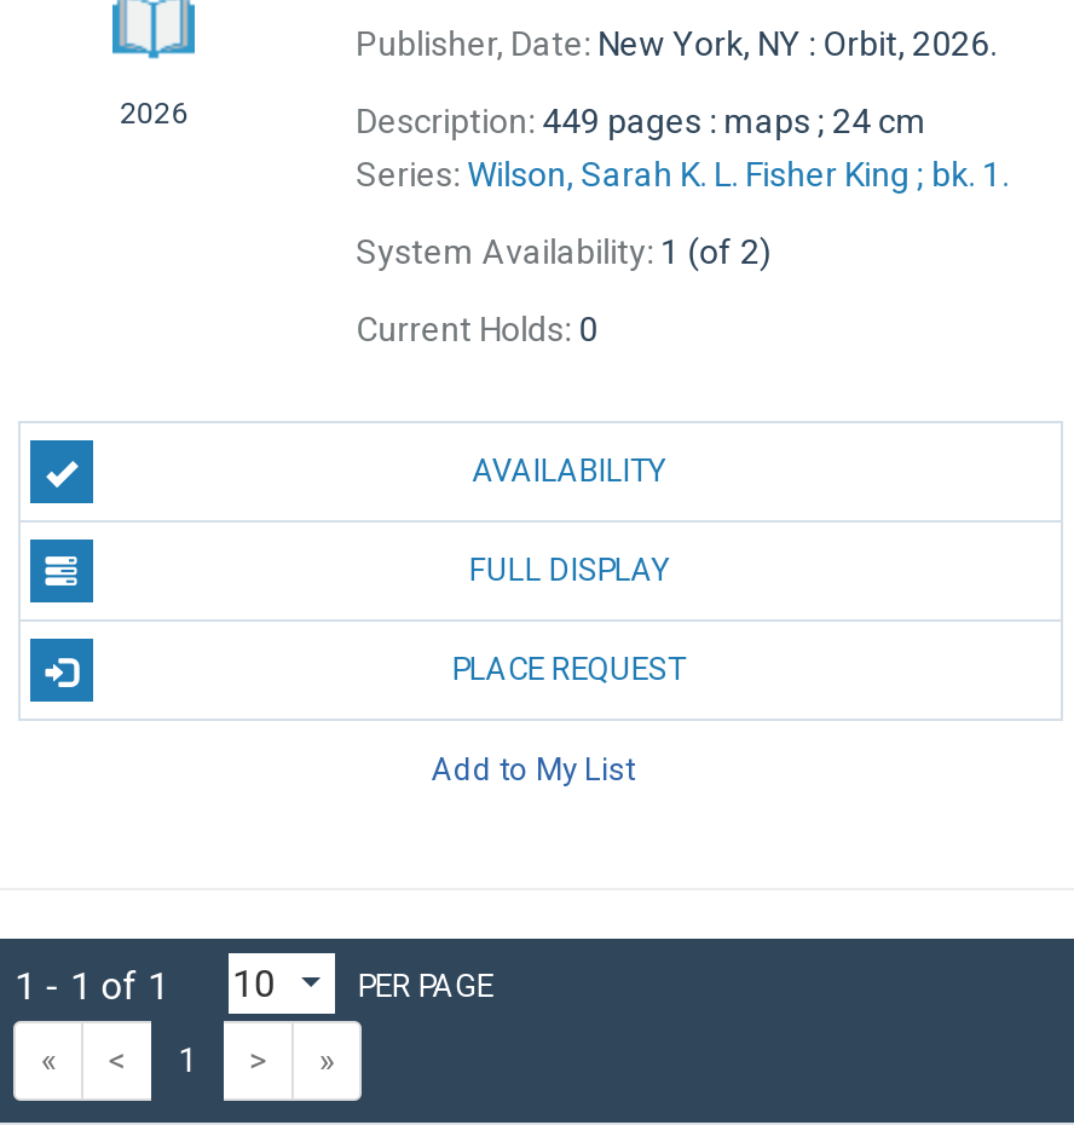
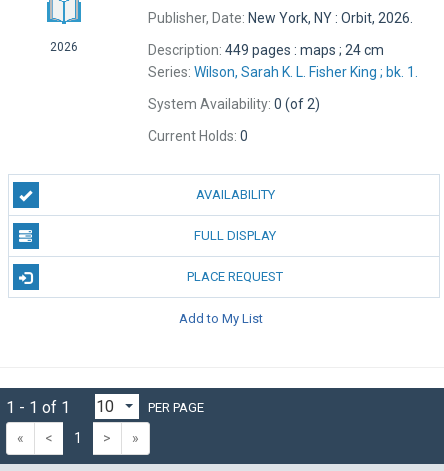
- System Availability: 1 (of 2)
+ System Availability: 0 (of 2)
